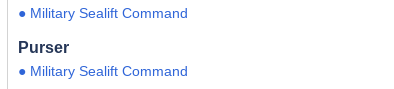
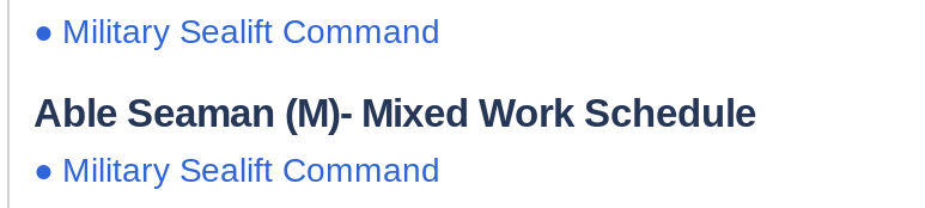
- Purser
+ Able Seaman (M)- Mixed Work Schedule
